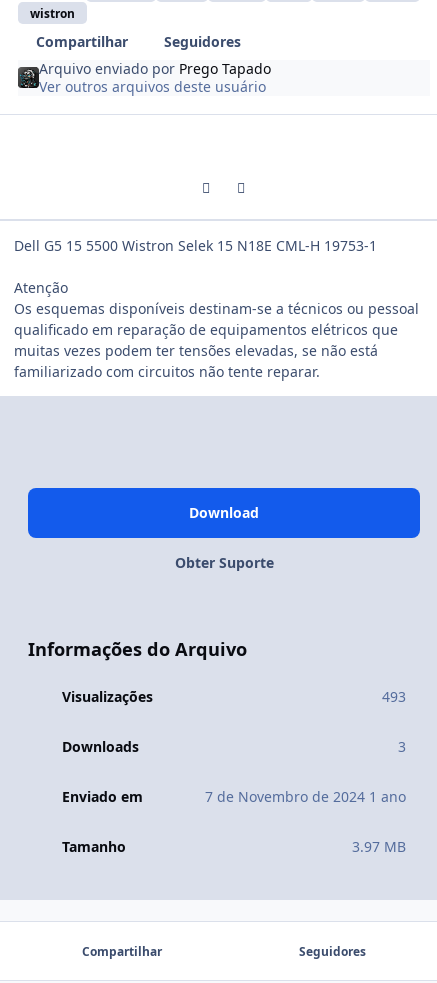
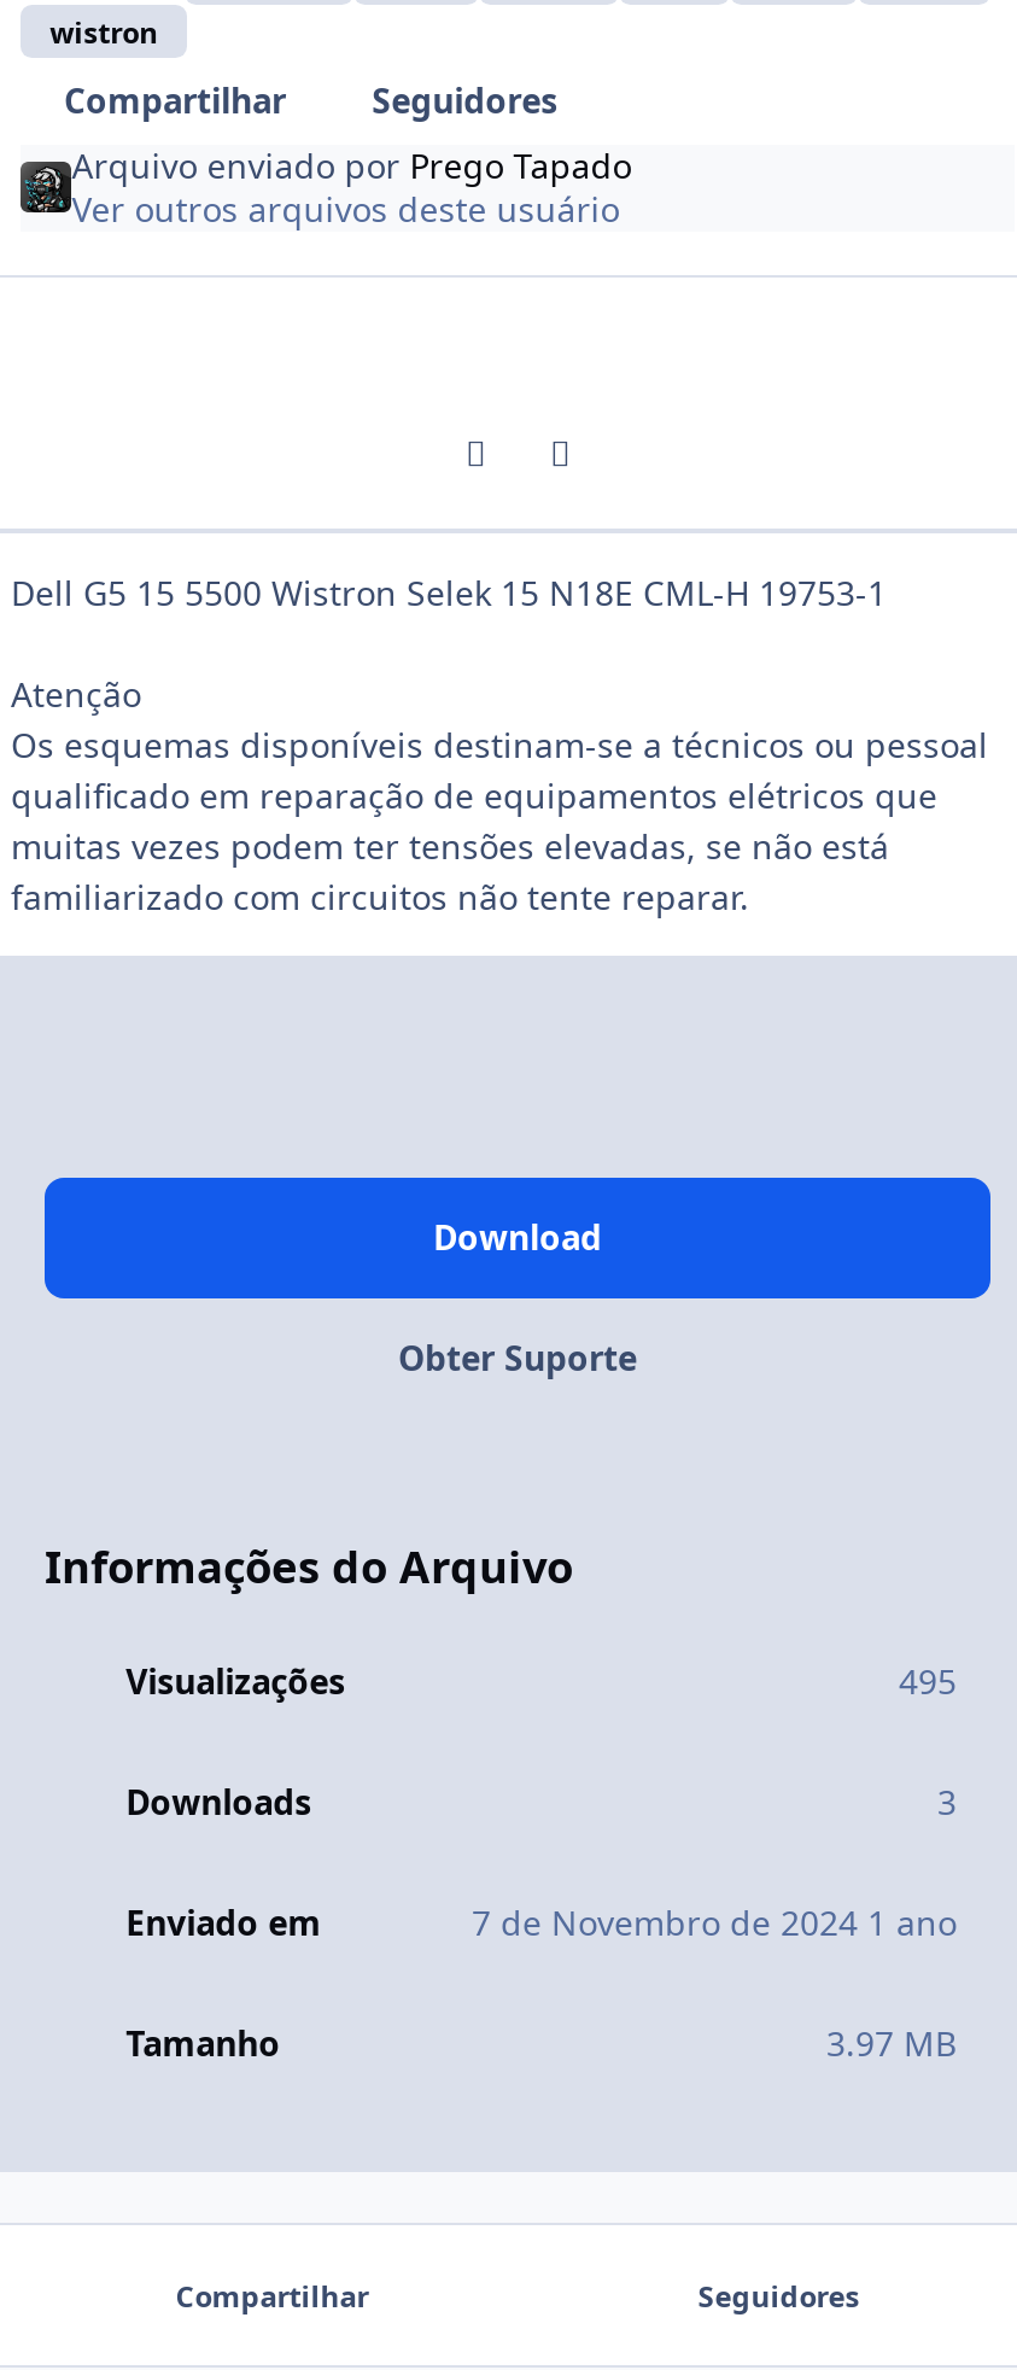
- 493
+ 495
